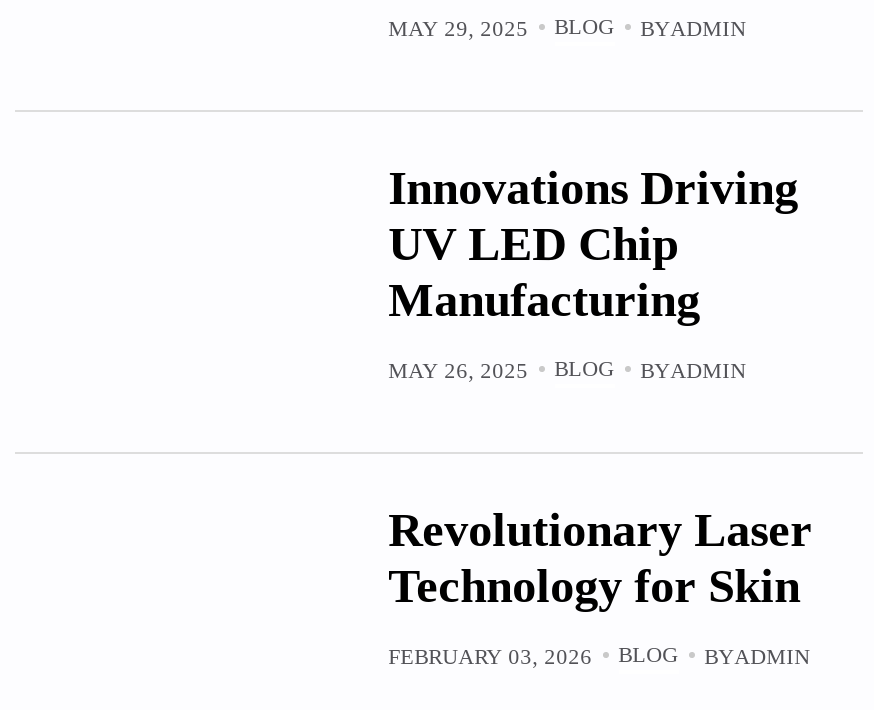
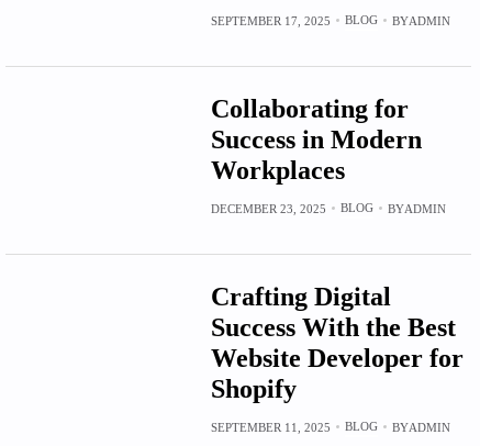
- MAY 29, 2025 BLOG BYADMIN
+ SEPTEMBER 17, 2025 BLOG BYADMIN

- Innovations Driving
- UV LED Chip
- Manufacturing
+ Collaborating for
+ Success in Modern
+ Workplaces

- MAY 26, 2025 BLOG BYADMIN
+ DECEMBER 23, 2025 BLOG BYADMIN

- Revolutionary Laser
- Technology for Skin
+ Crafting Digital
+ Success With the Best
+ Website Developer for
+ Shopify

- FEBRUARY 03, 2026 BLOG BYADMIN
+ SEPTEMBER 11, 2025 BLOG BYADMIN
